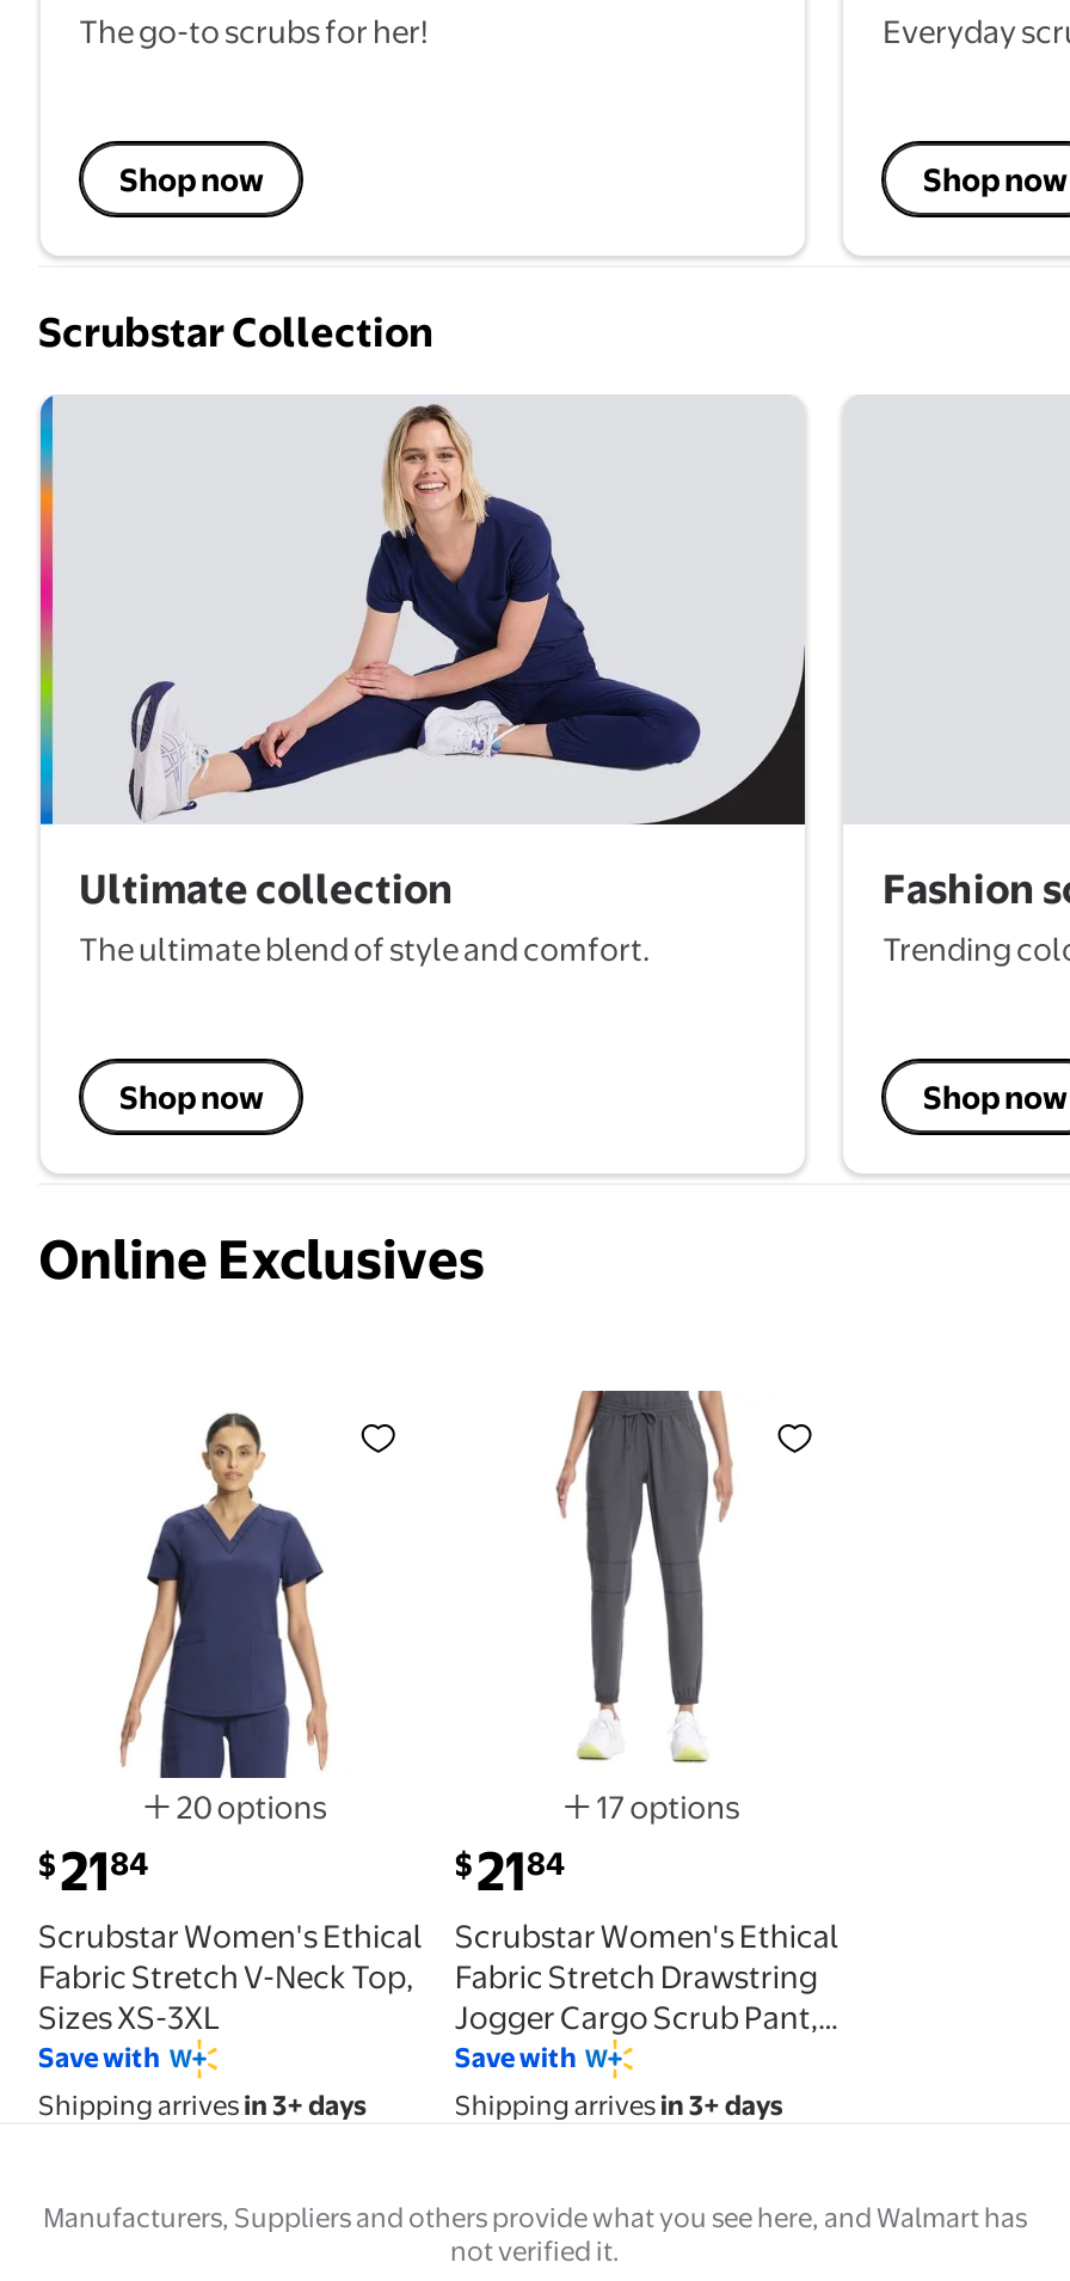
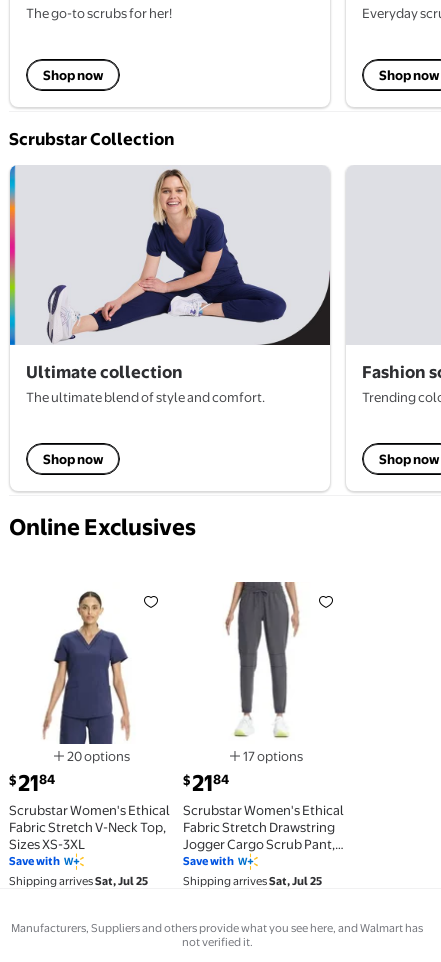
- Shipping arrives in 3+ days
+ Shipping arrives Sat, Jul 25

- Shipping arrives in 3+ days
+ Shipping arrives Sat, Jul 25
